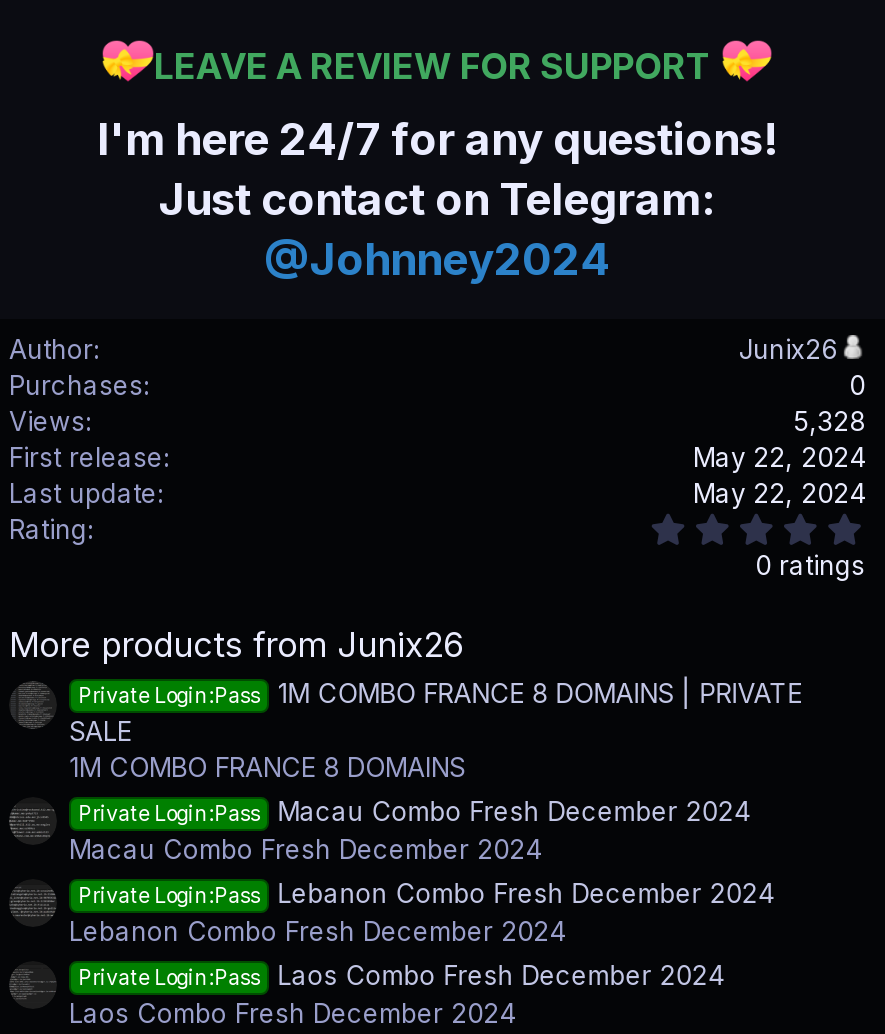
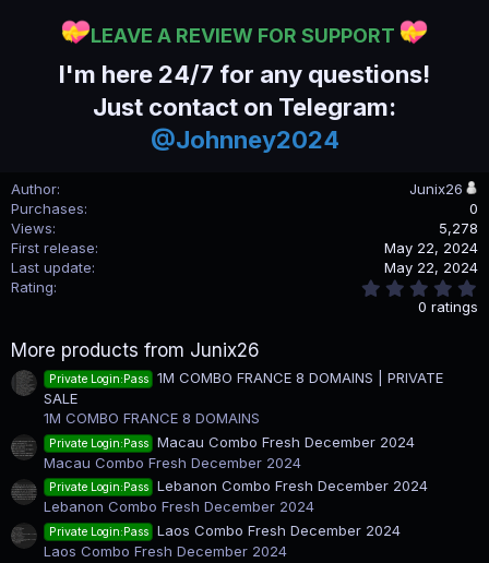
- 5,328
+ 5,278
